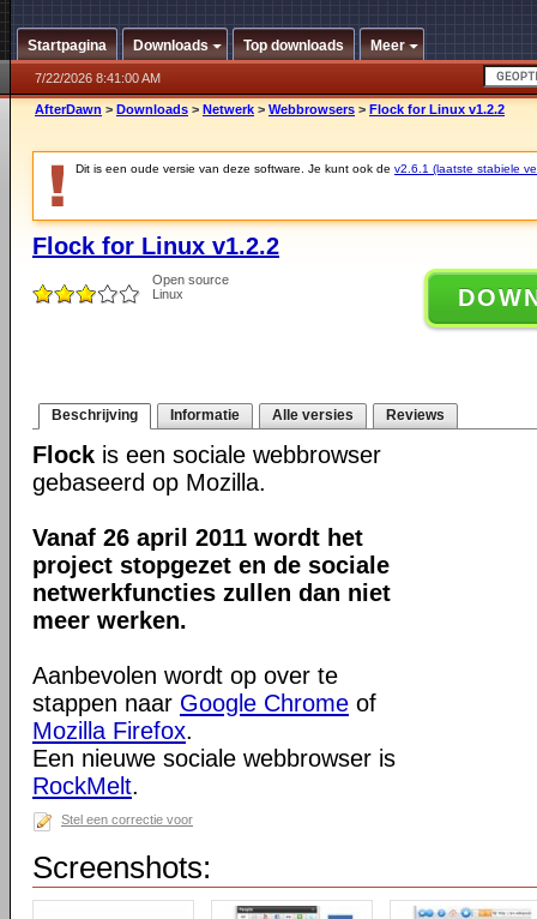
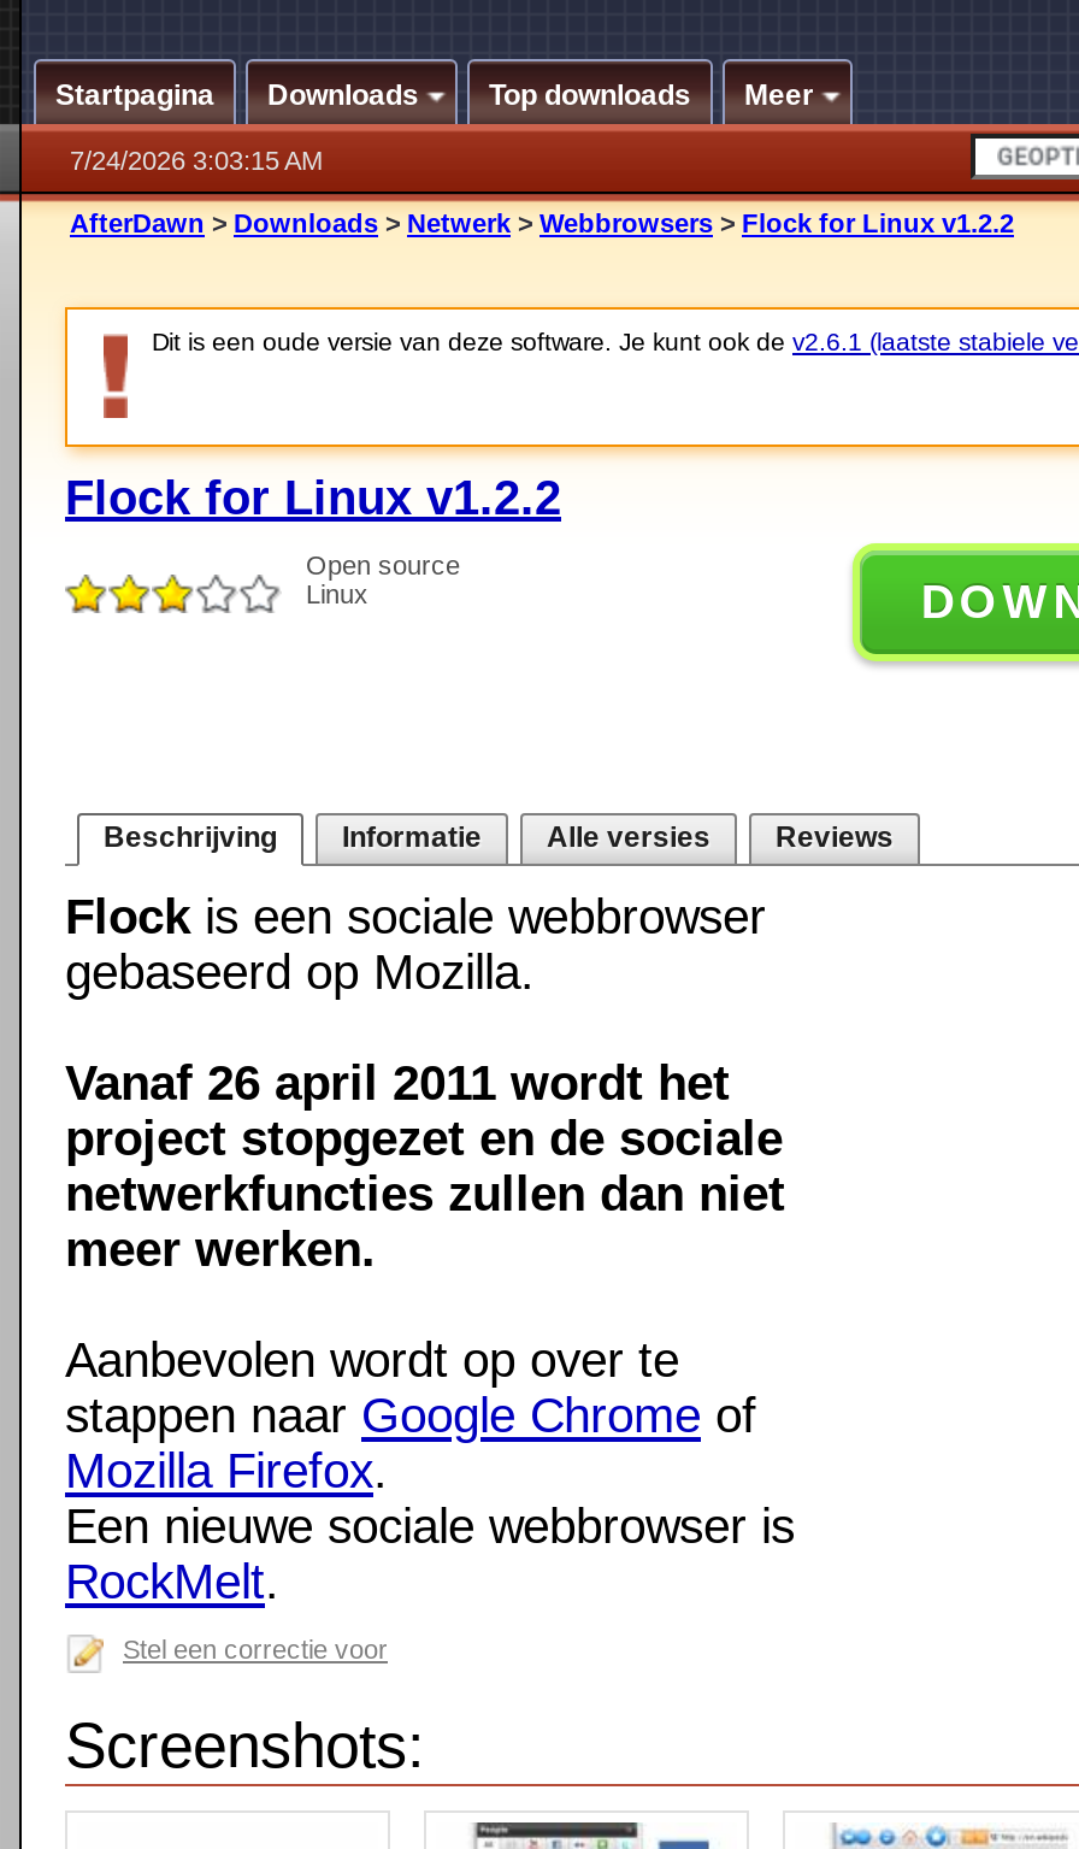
- 7/22/2026 8:41:00 AM
+ 7/24/2026 3:03:15 AM
